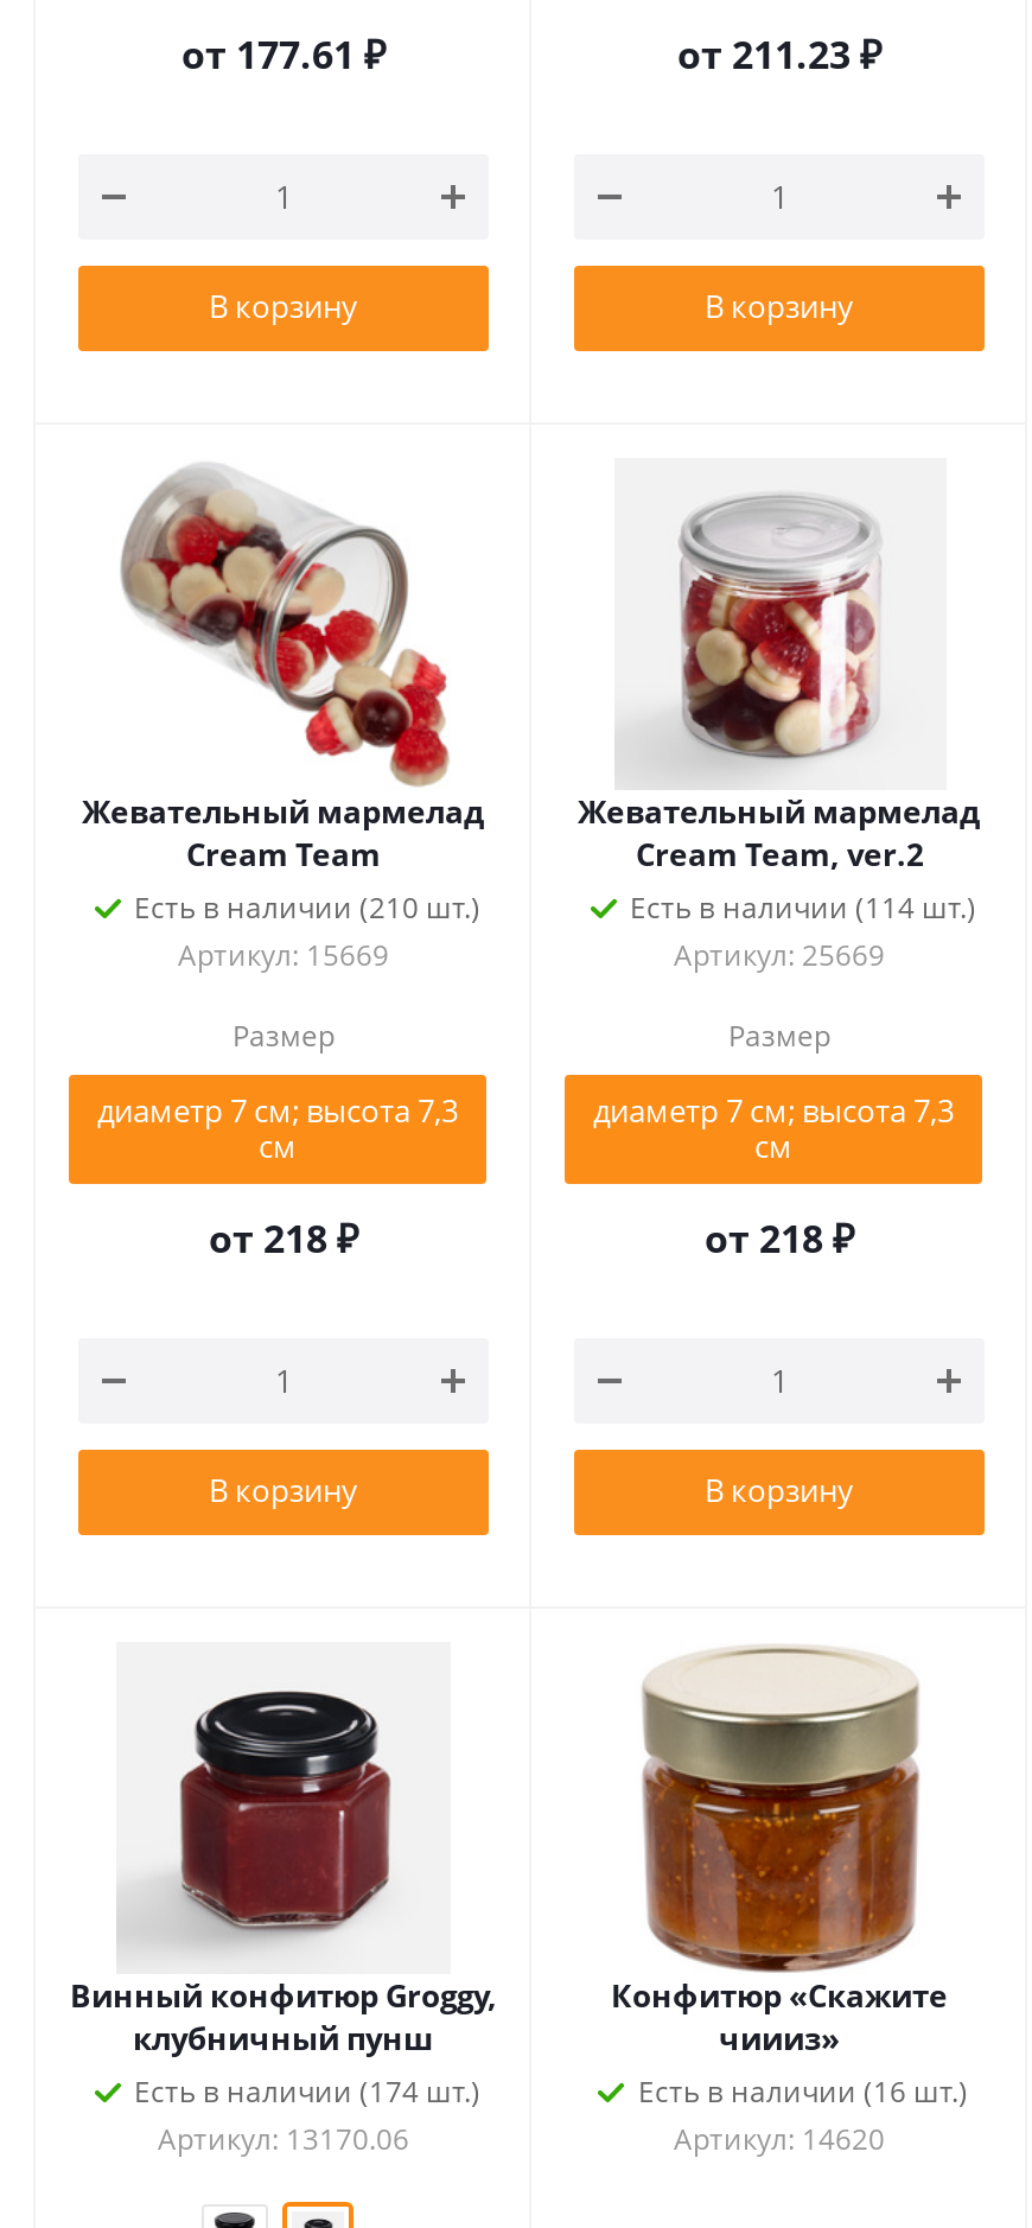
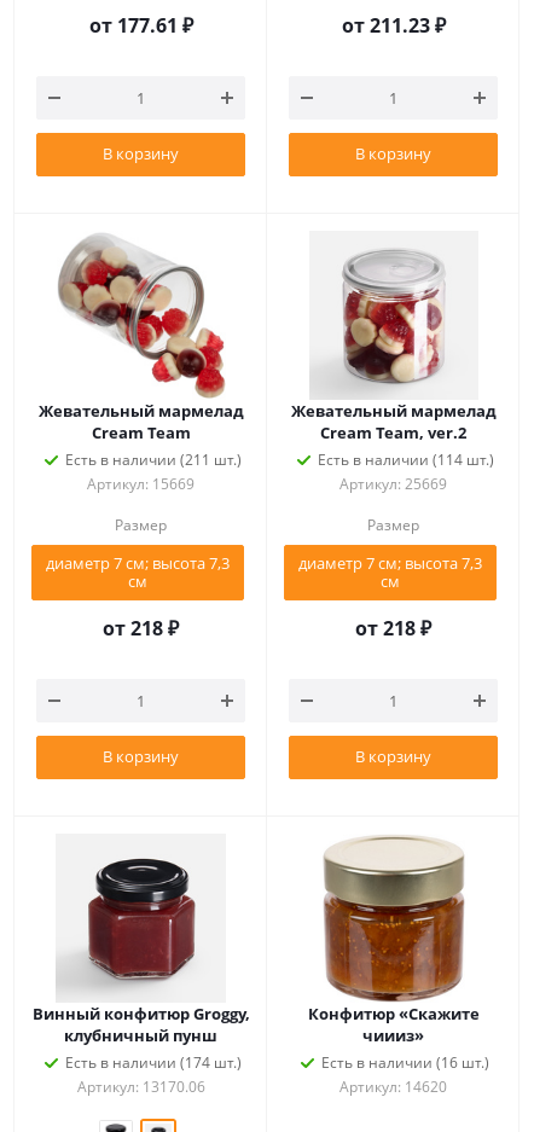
- Есть в наличии (210 шт.)
+ Есть в наличии (211 шт.)
